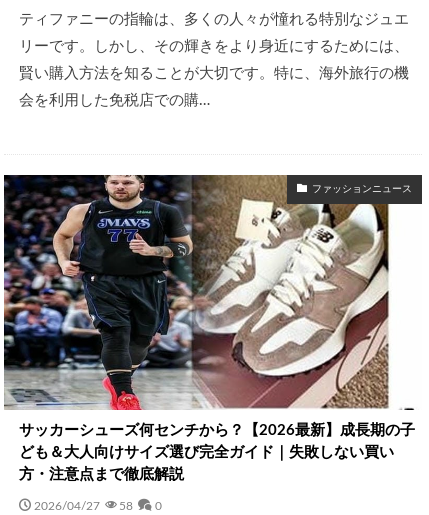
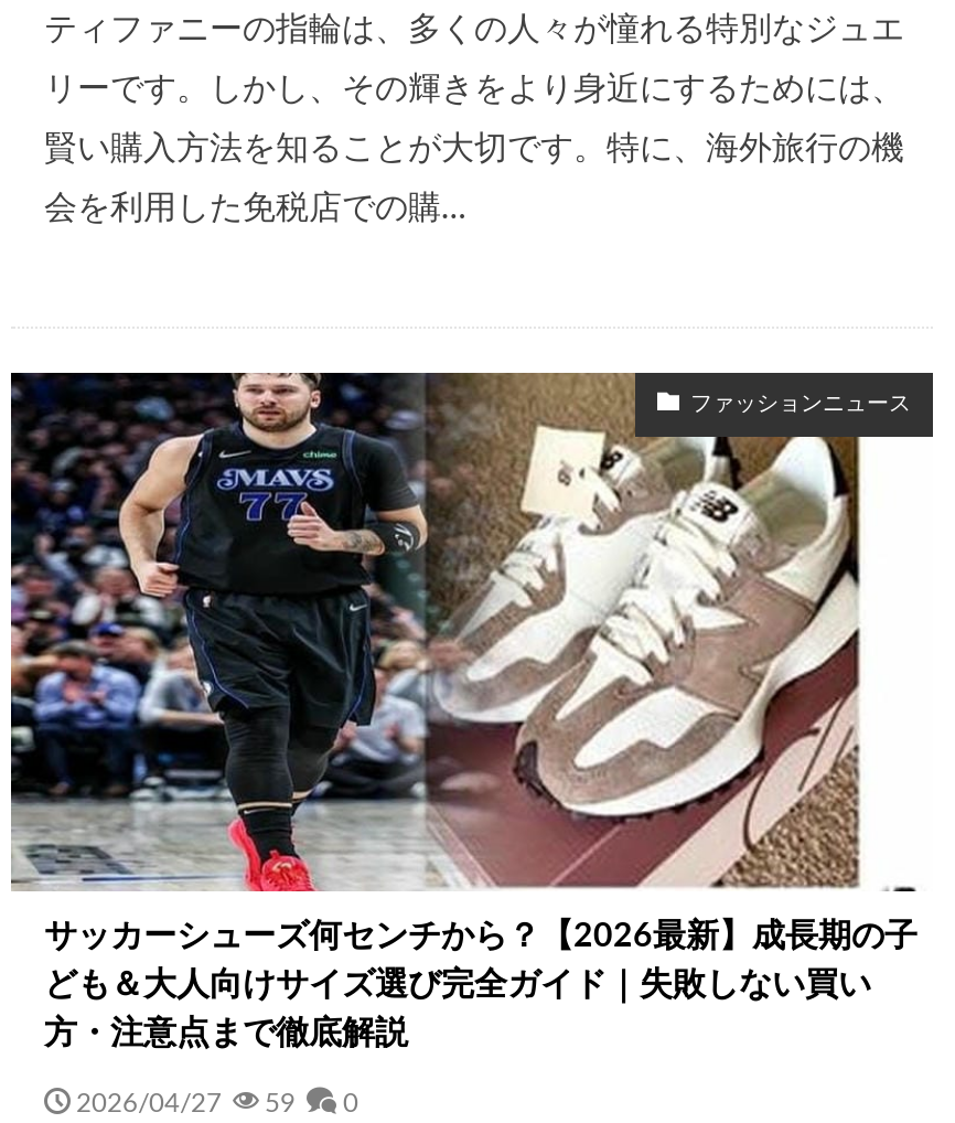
- 2026/04/27 58 0
+ 2026/04/27 59 0
